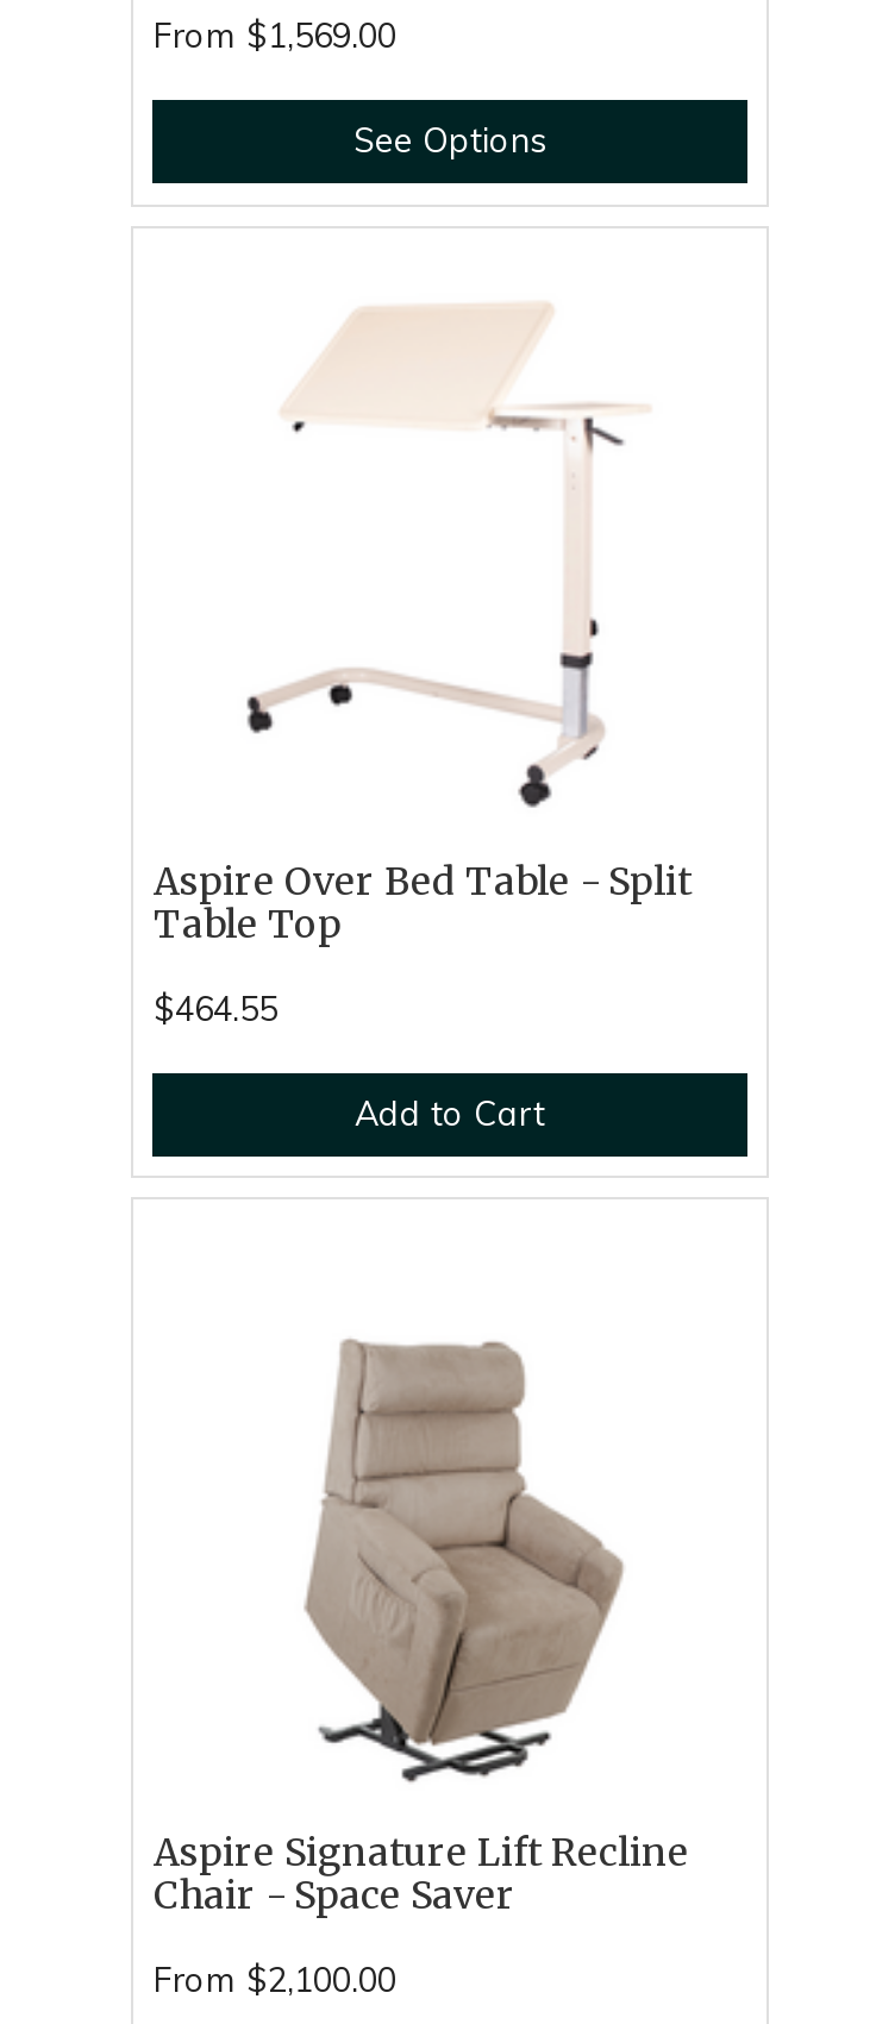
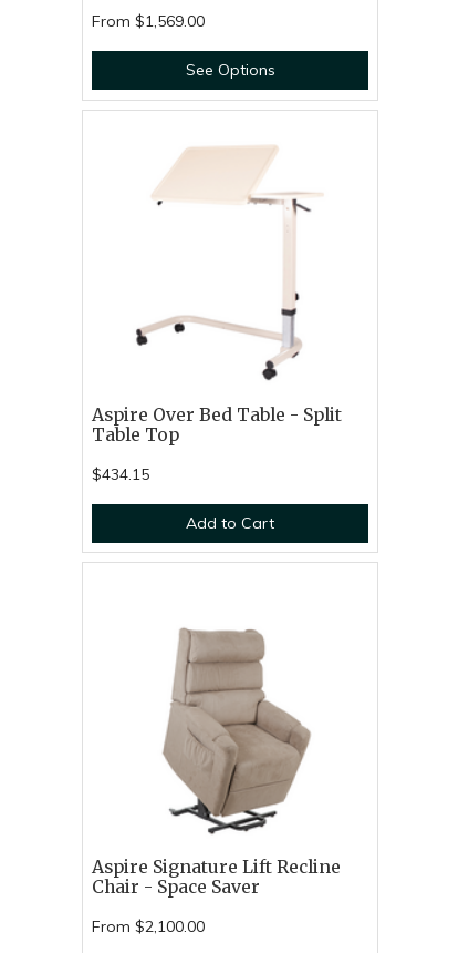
- $464.55
+ $434.15
